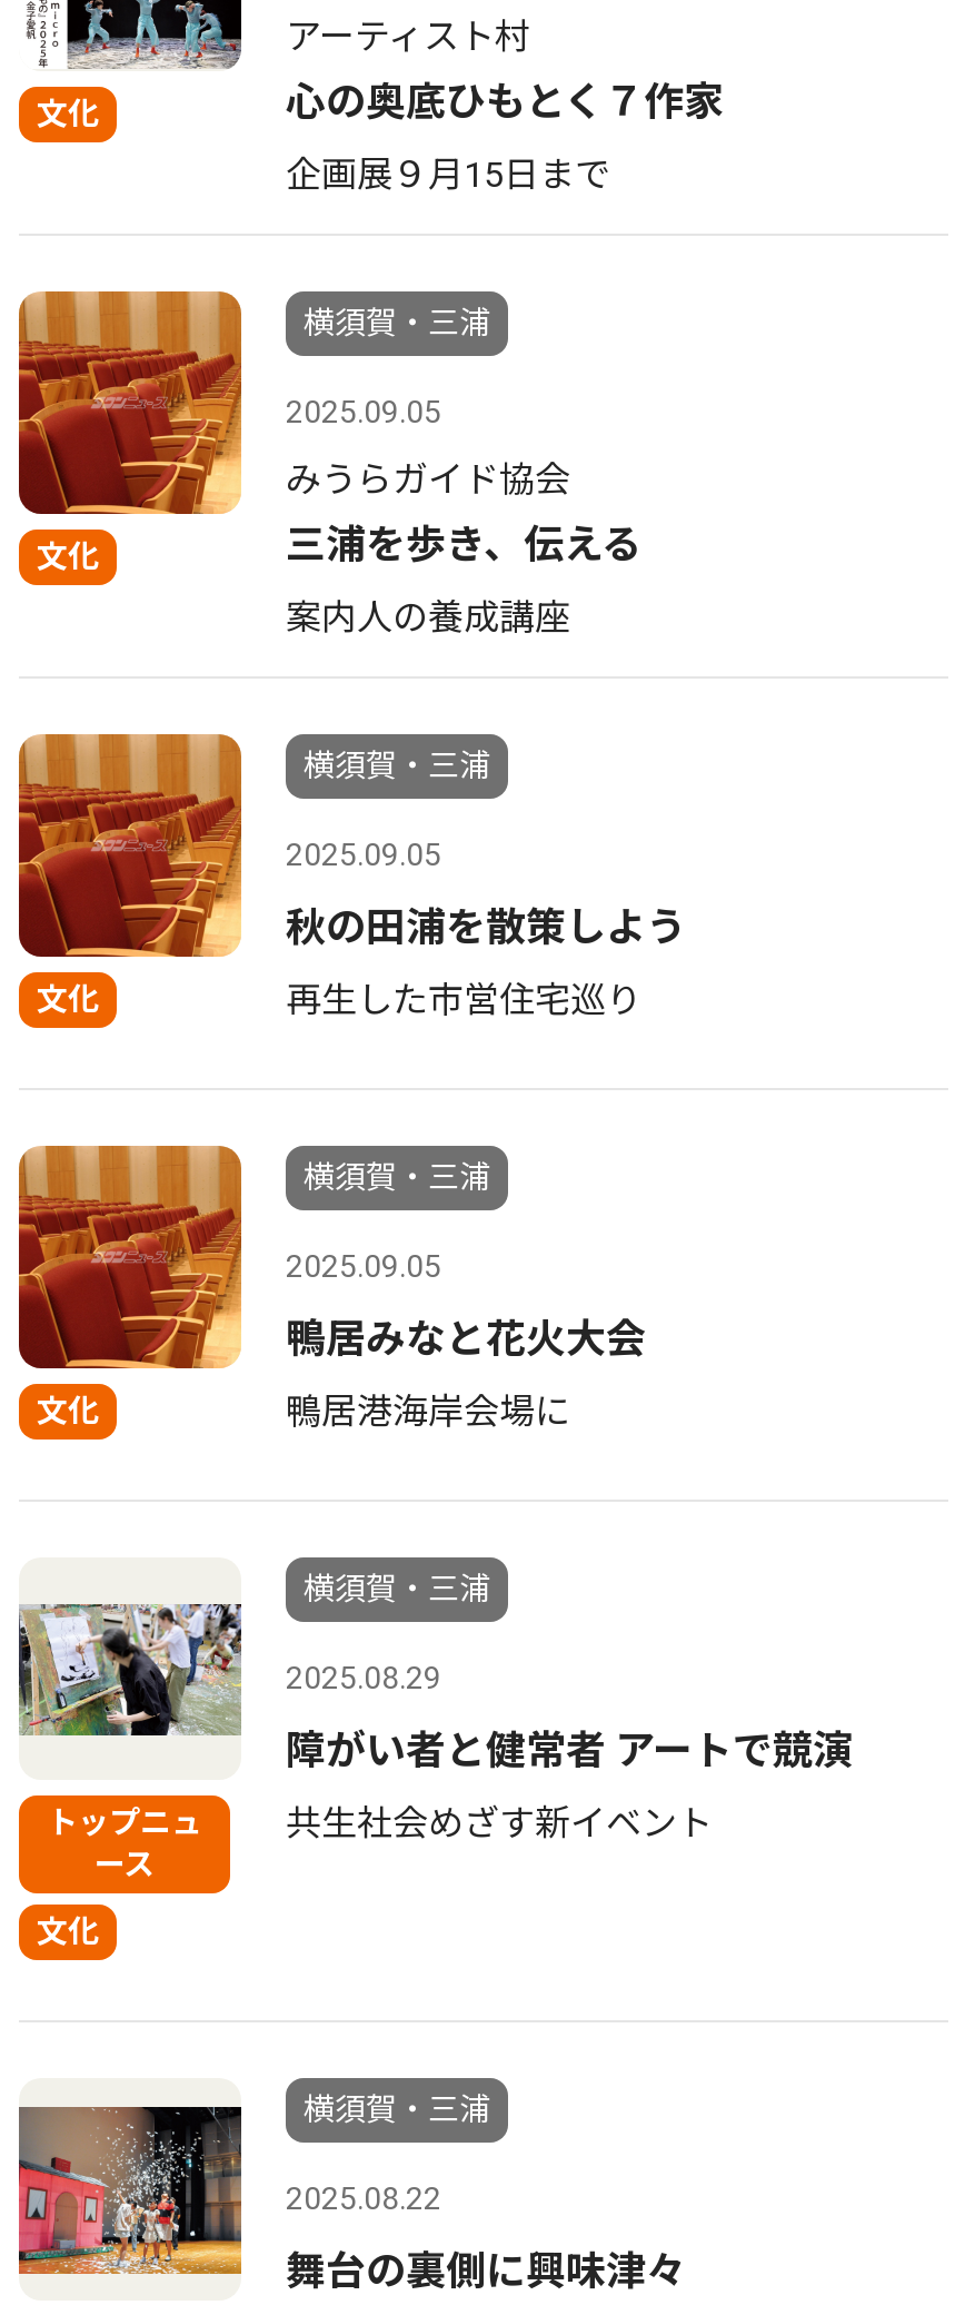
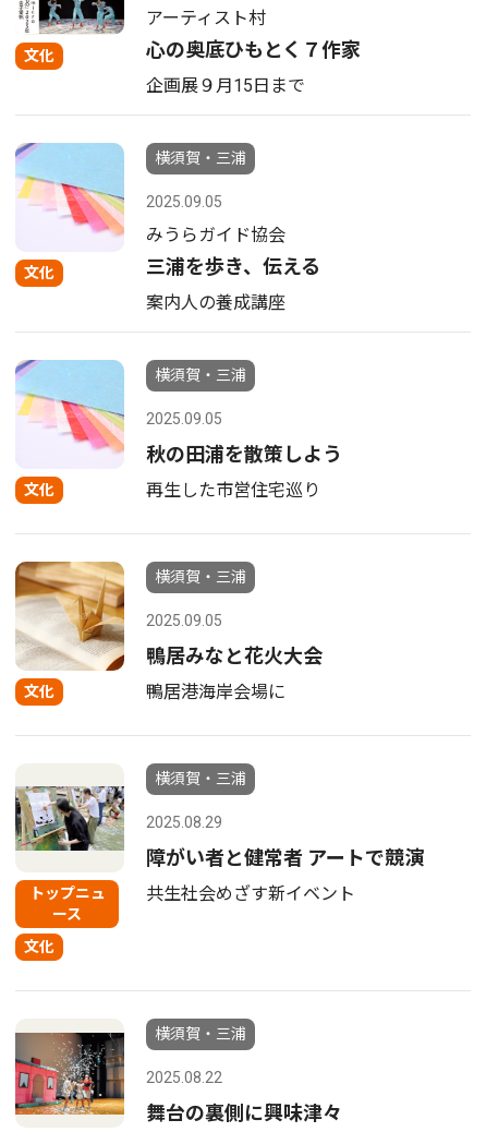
- [image]
+ [image]

- [image]
+ [image]

- [image]
+ [image]
